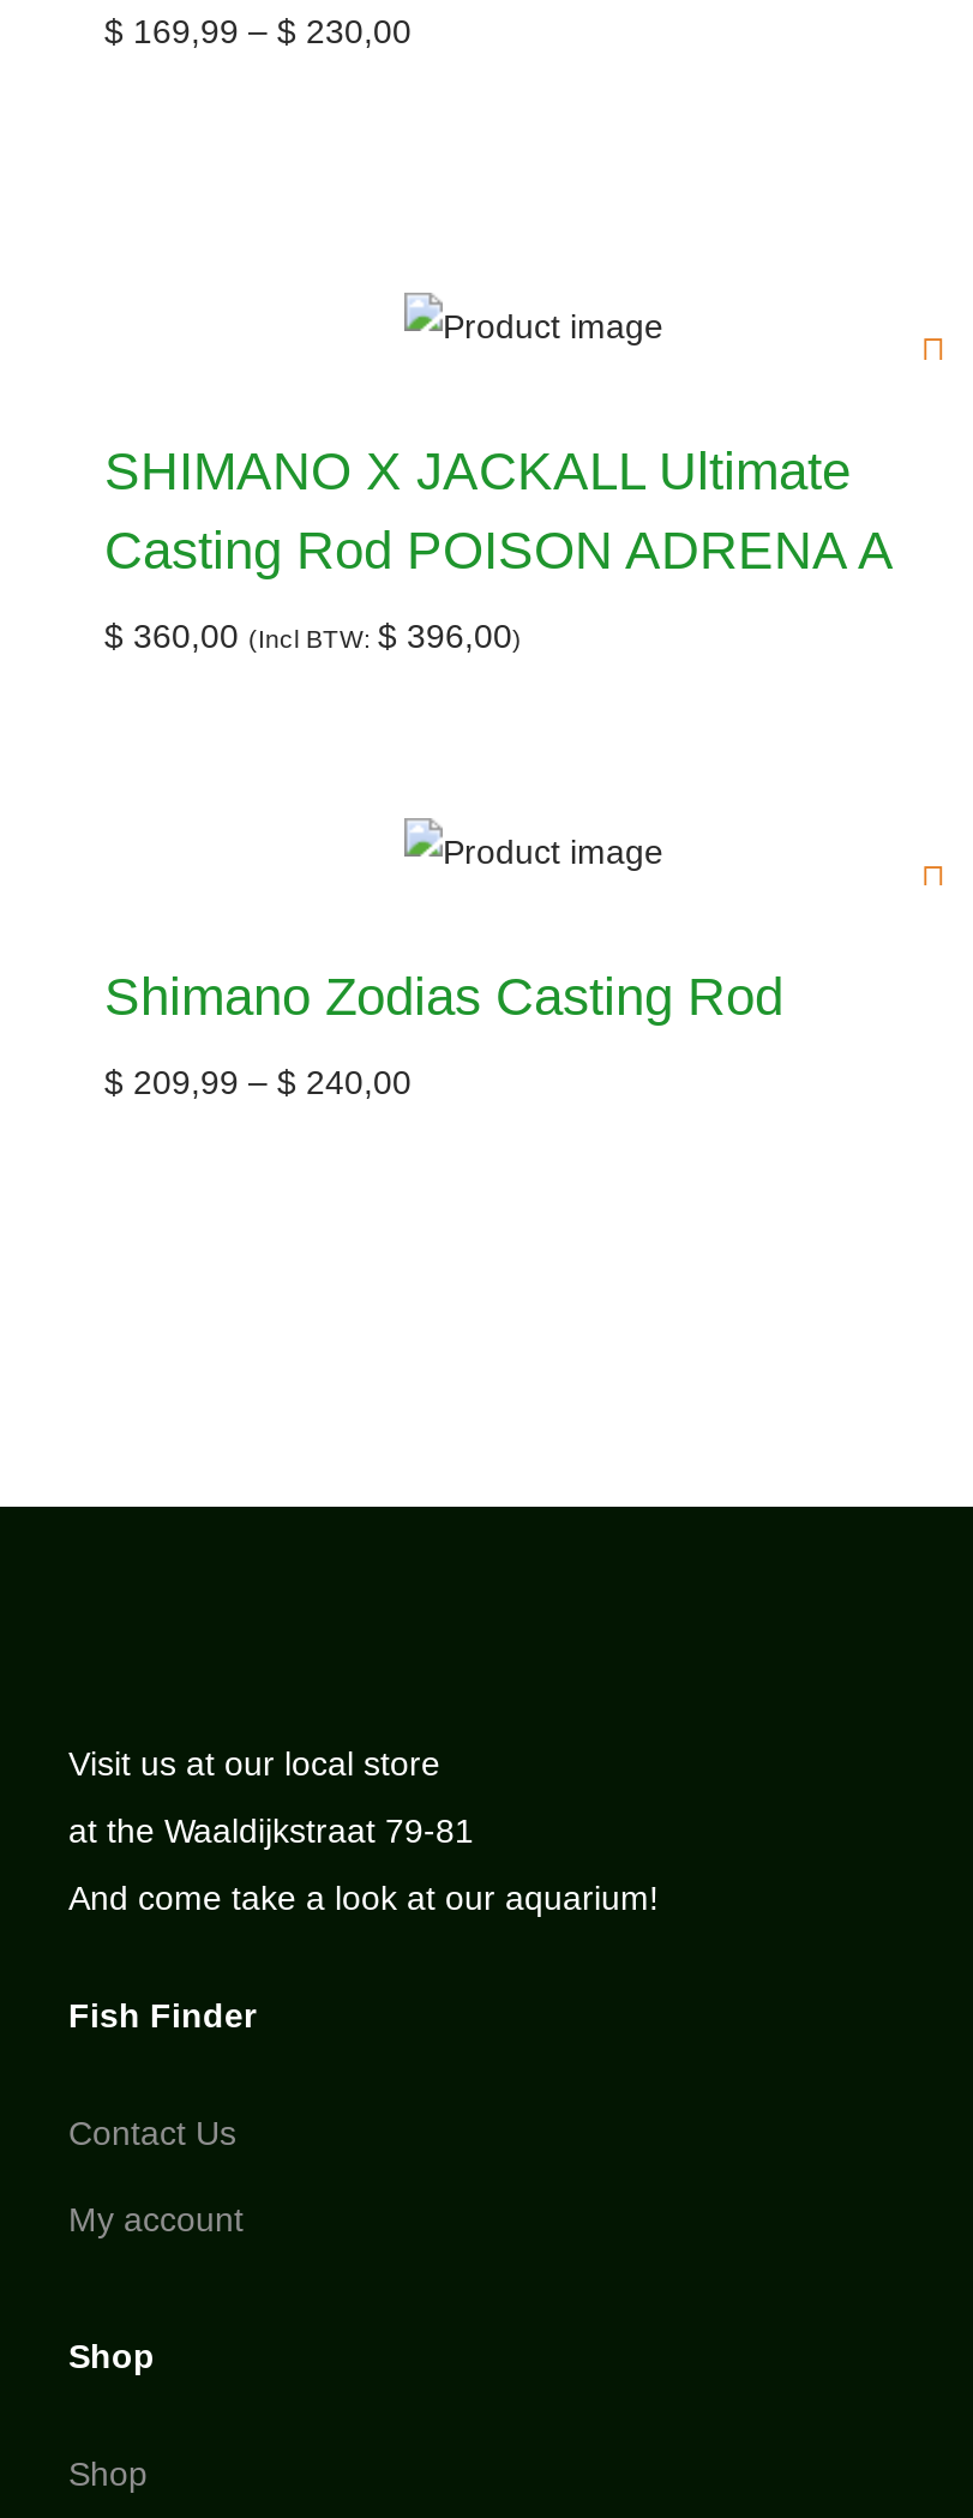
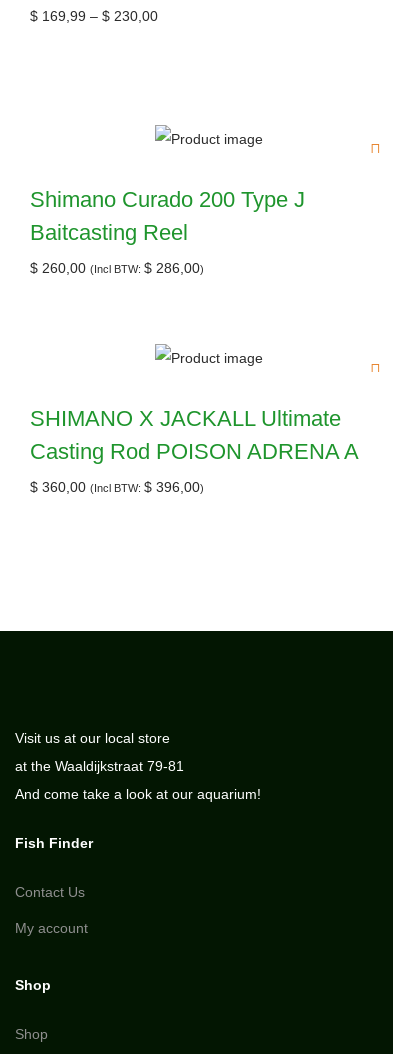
+ Shimano Curado 200 Type J
+ Baitcasting Reel
+ $260,00 (Incl BTW: $286,00)

moved down: SHIMANO X JACKALL Ultimate | Casting Rod POISON ADRENA A | $360,00 (Incl BTW: $396,00)

- Shimano Zodias Casting Rod
- $209,99 – $240,00
